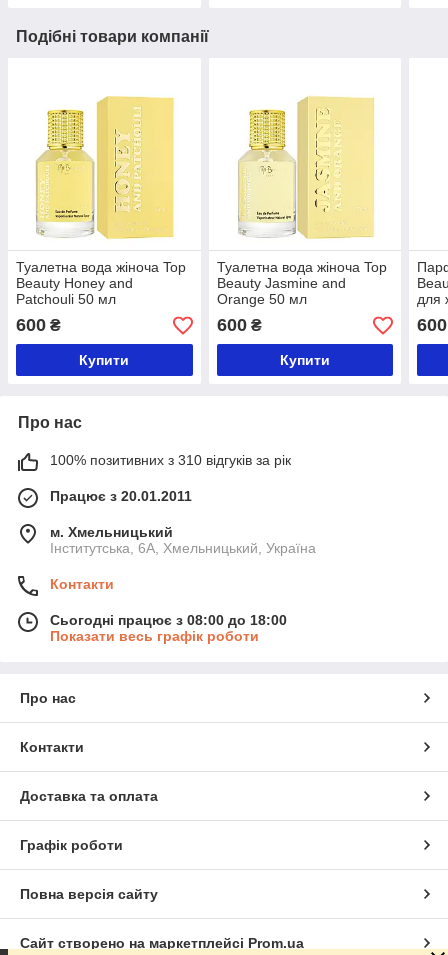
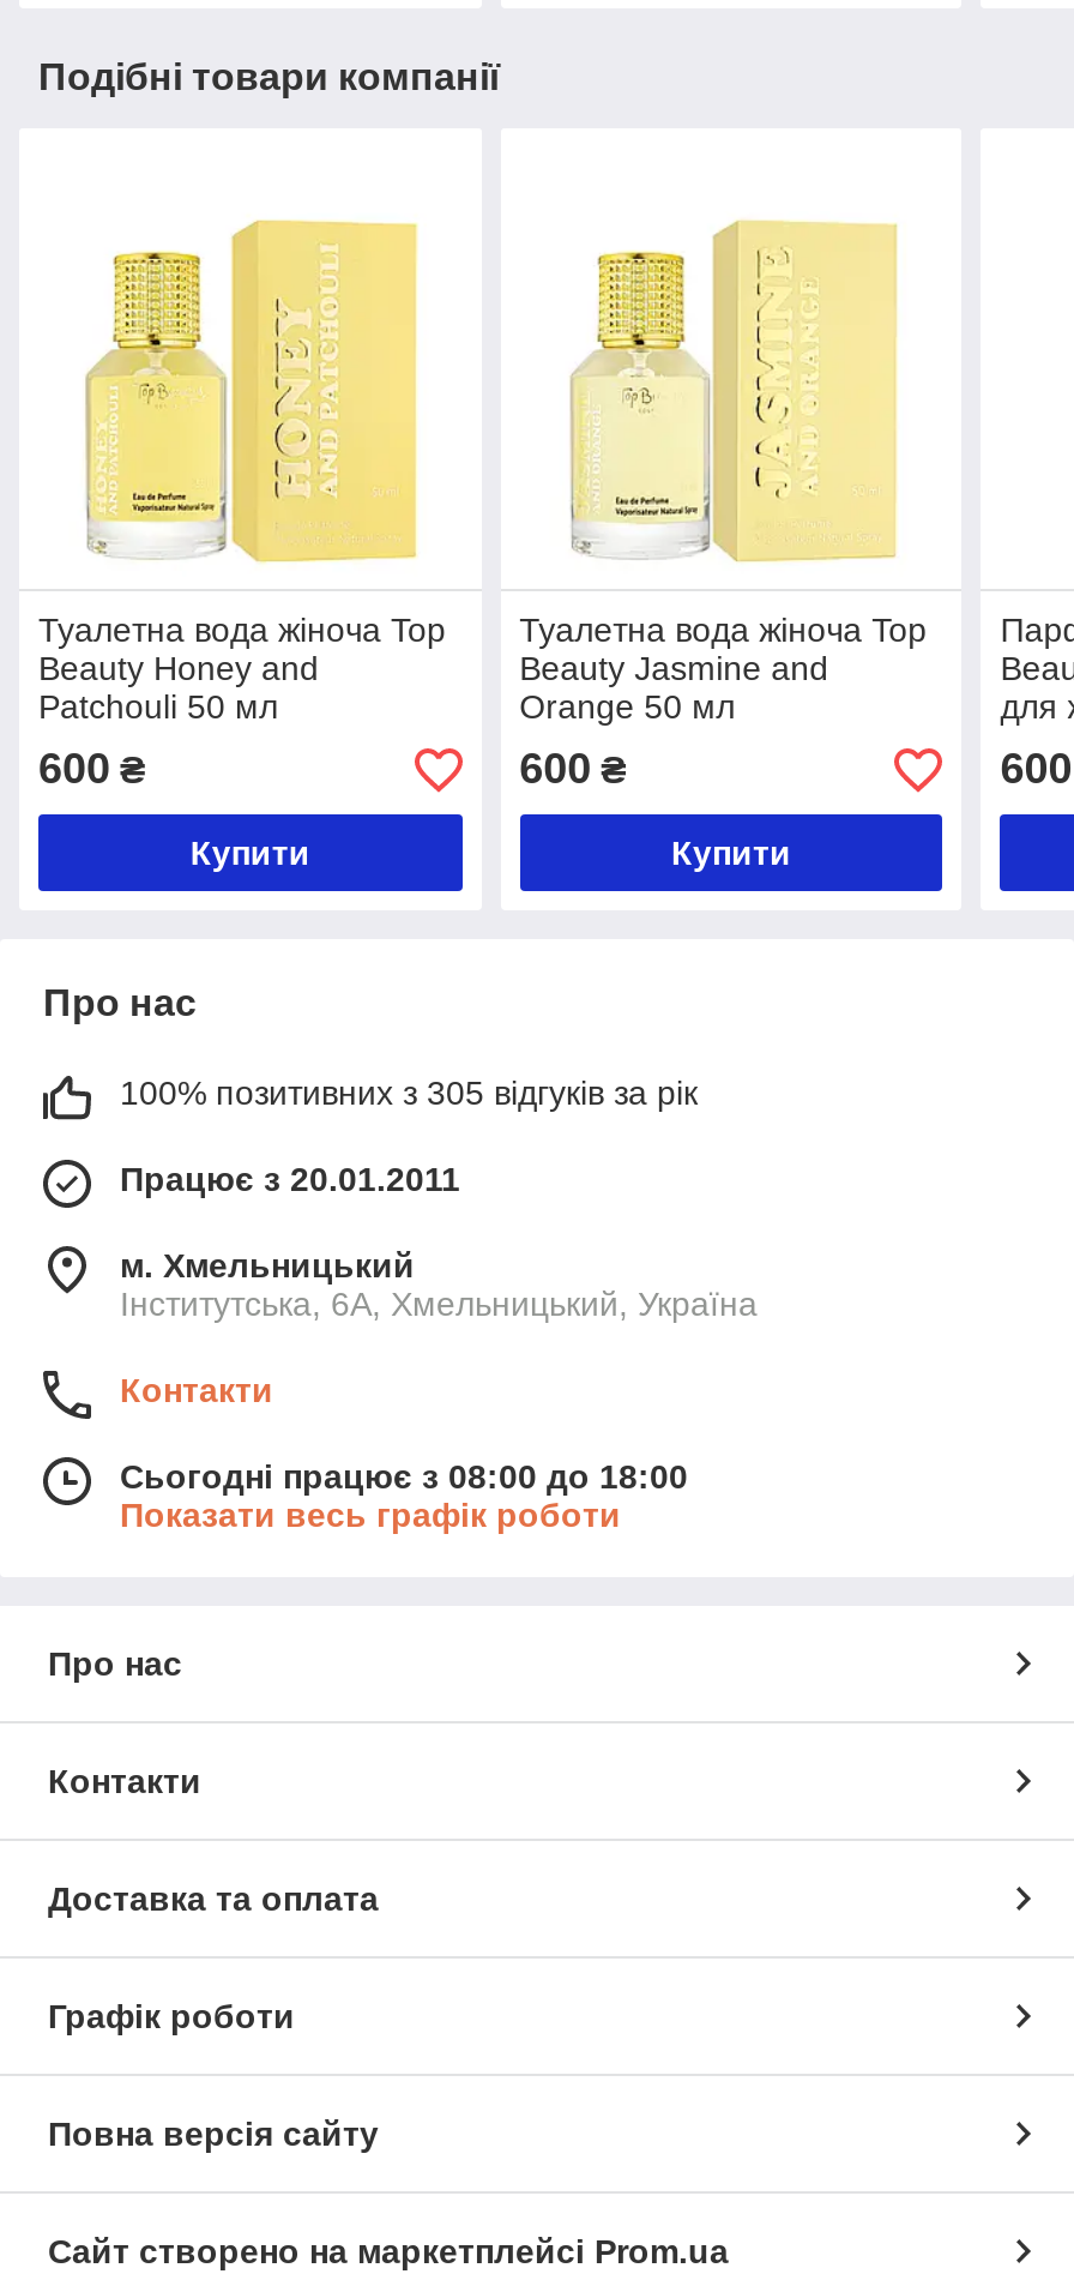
- 100% позитивних з 310 відгуків за рік
+ 100% позитивних з 305 відгуків за рік
